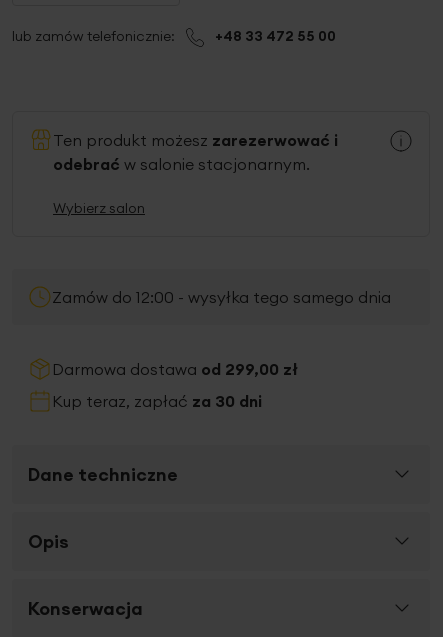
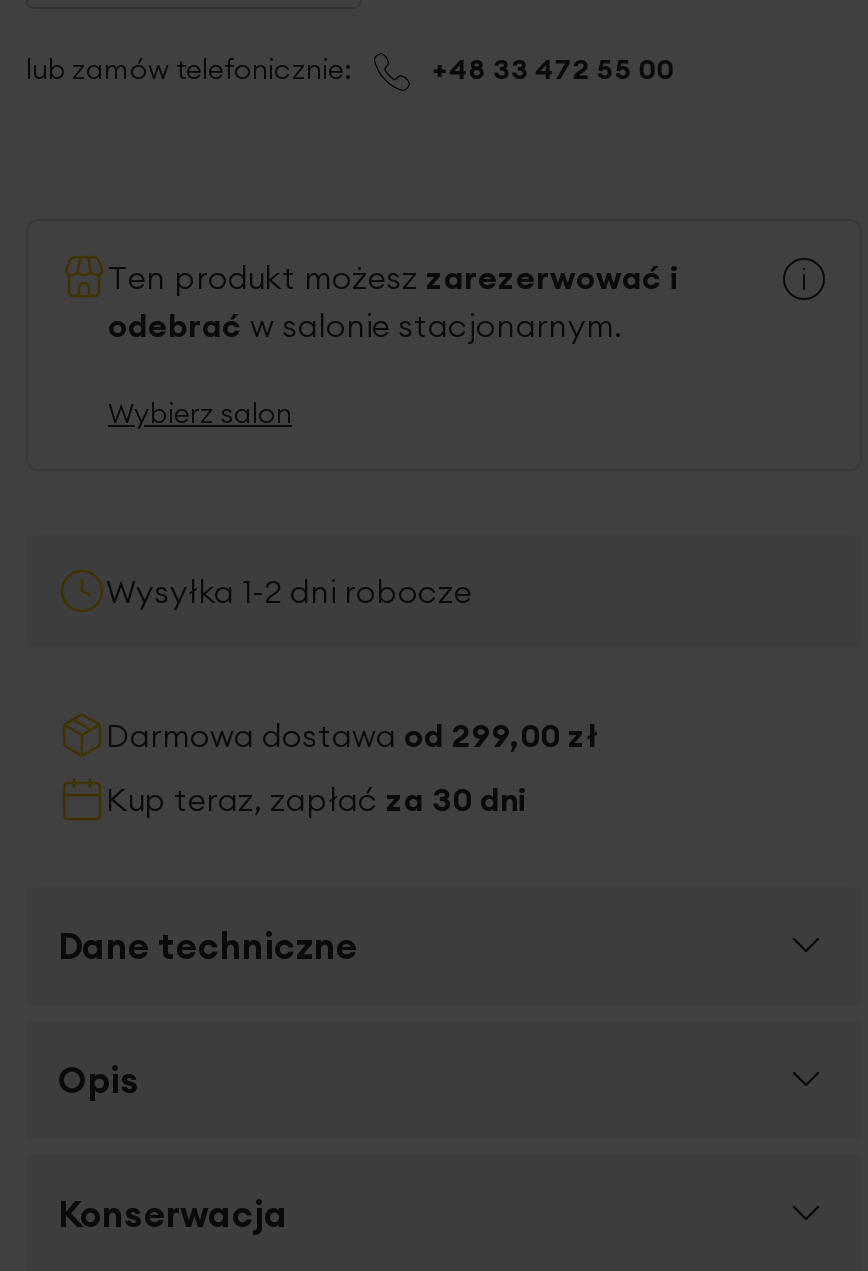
- Zamów do 12:00 - wysyłka tego samego dnia
+ Wysyłka 1-2 dni robocze
